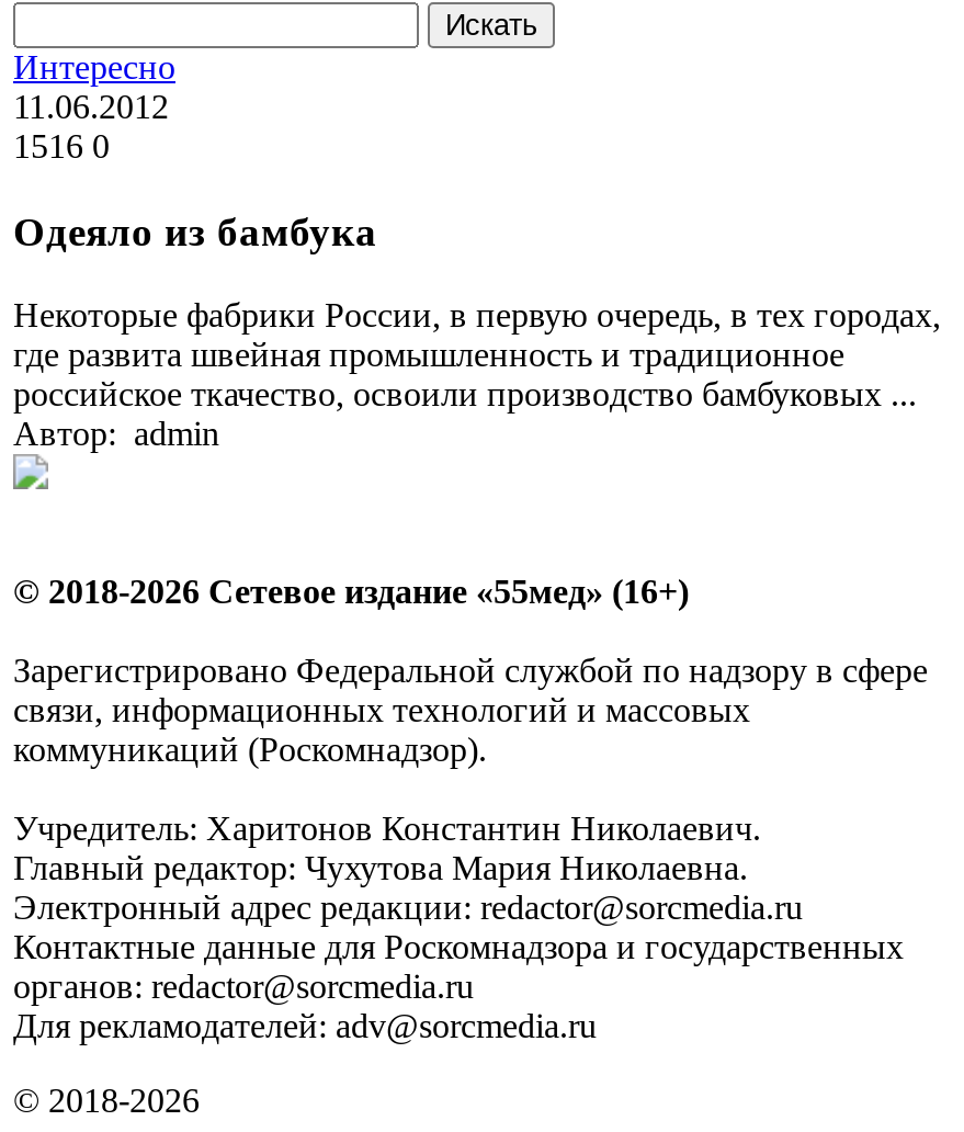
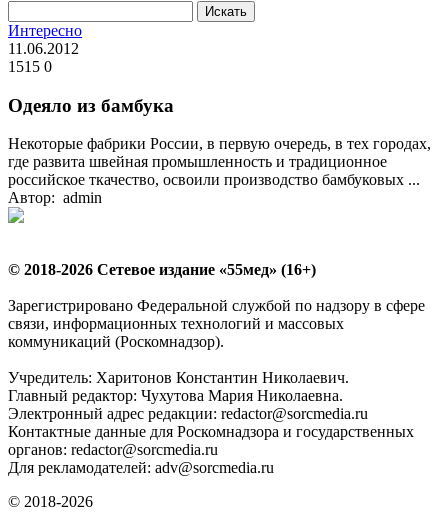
- 1516 0
+ 1515 0
